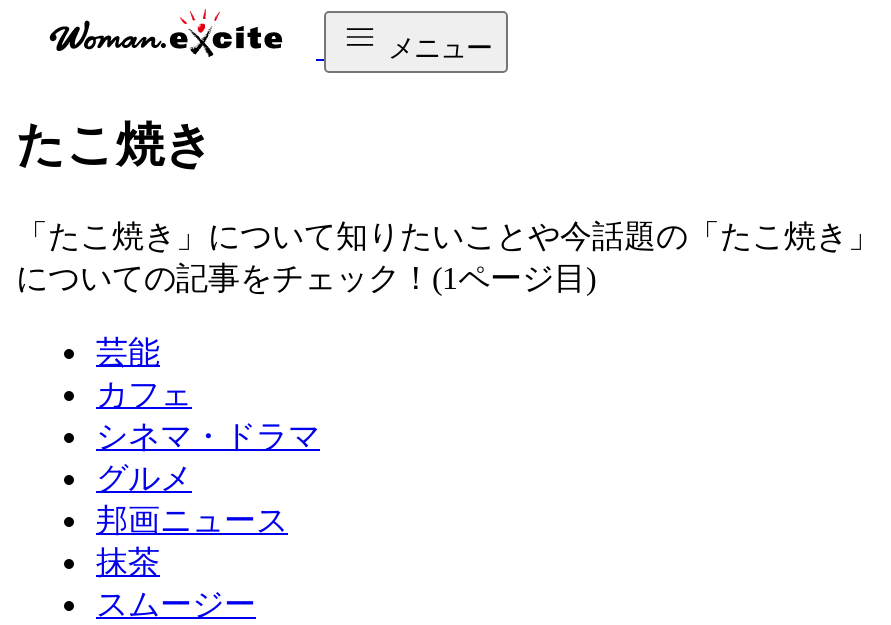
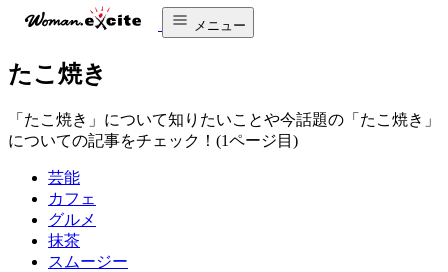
- シネマ・ドラマ

- 邦画ニュース
